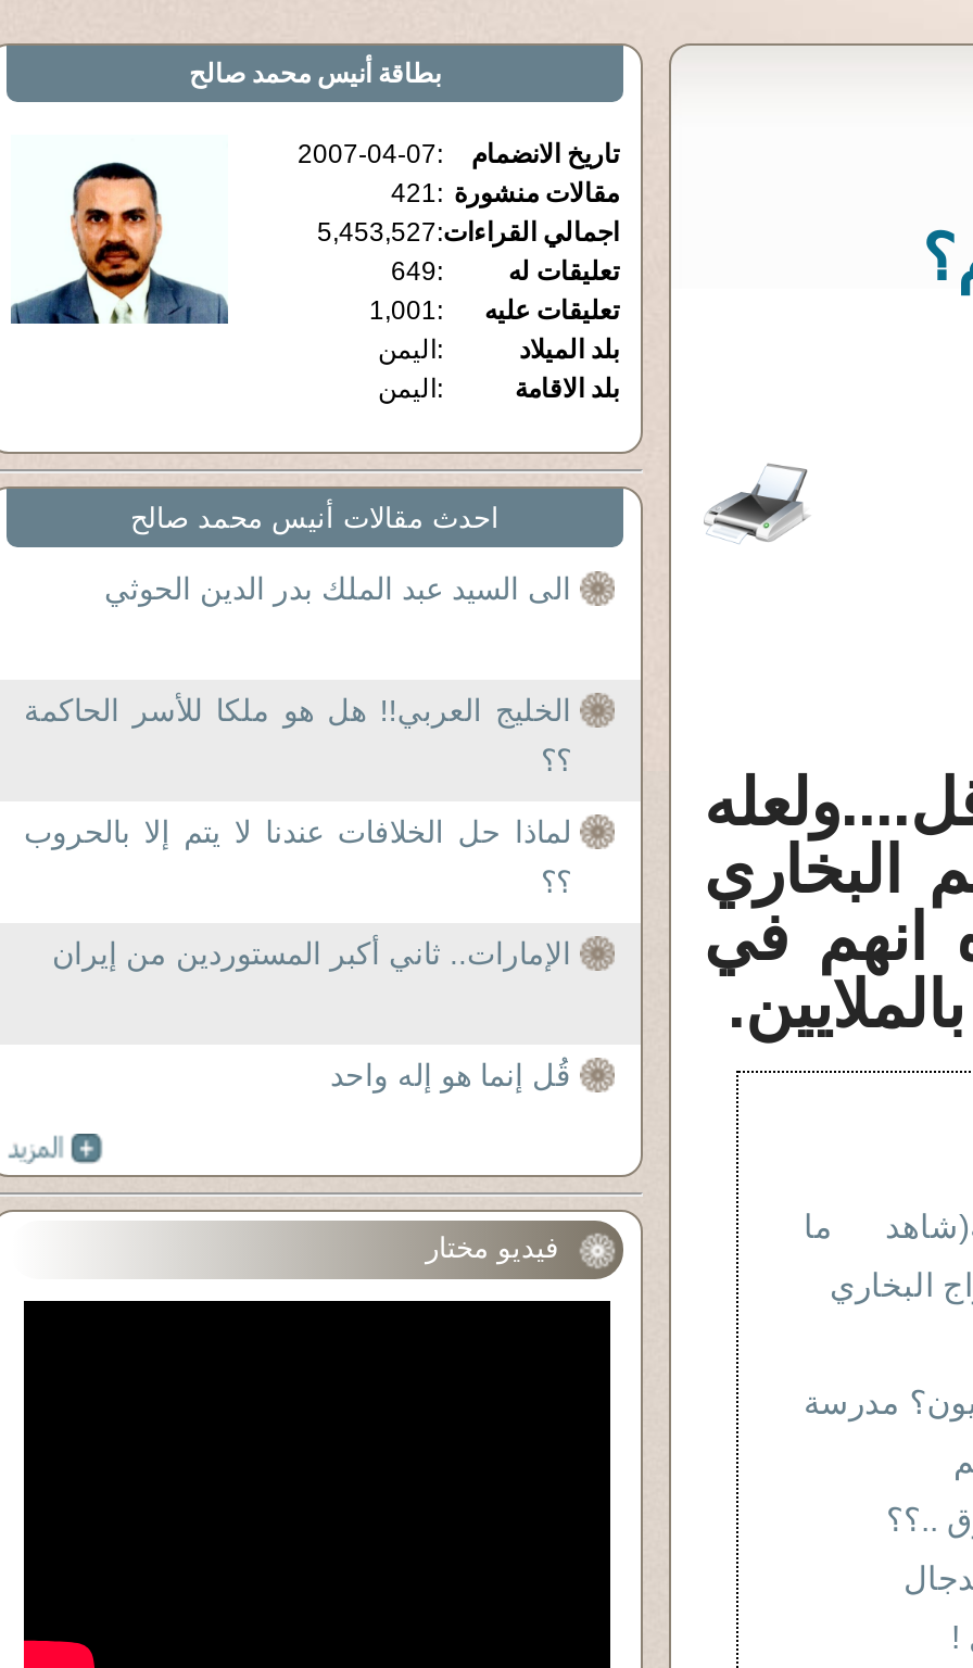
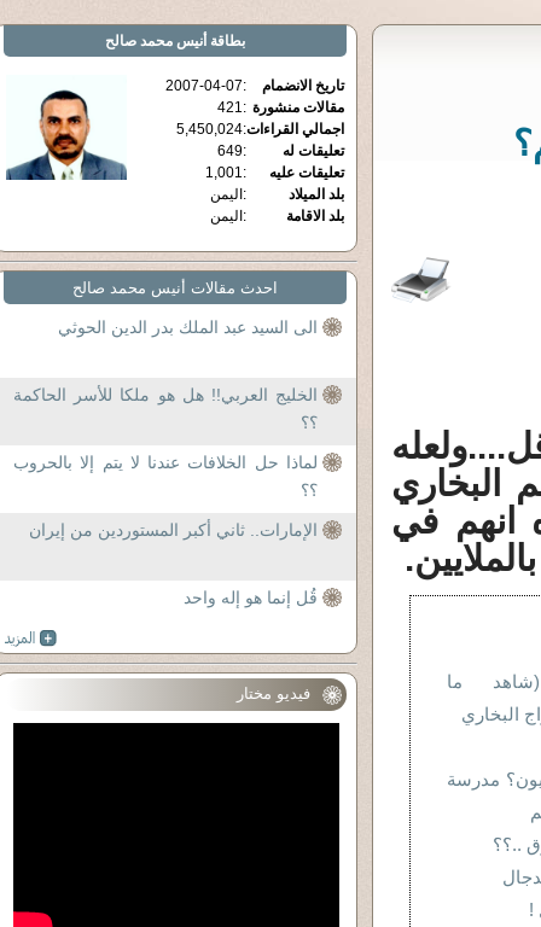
- اجمالي القراءات:5,453,527
+ اجمالي القراءات:5,450,024
